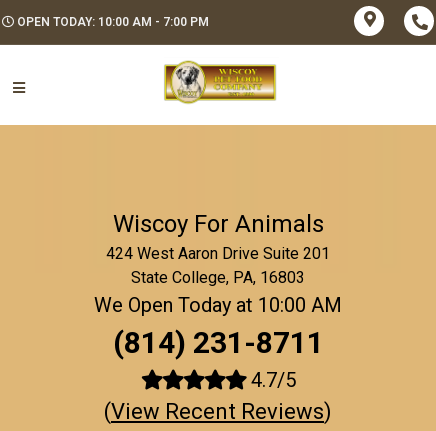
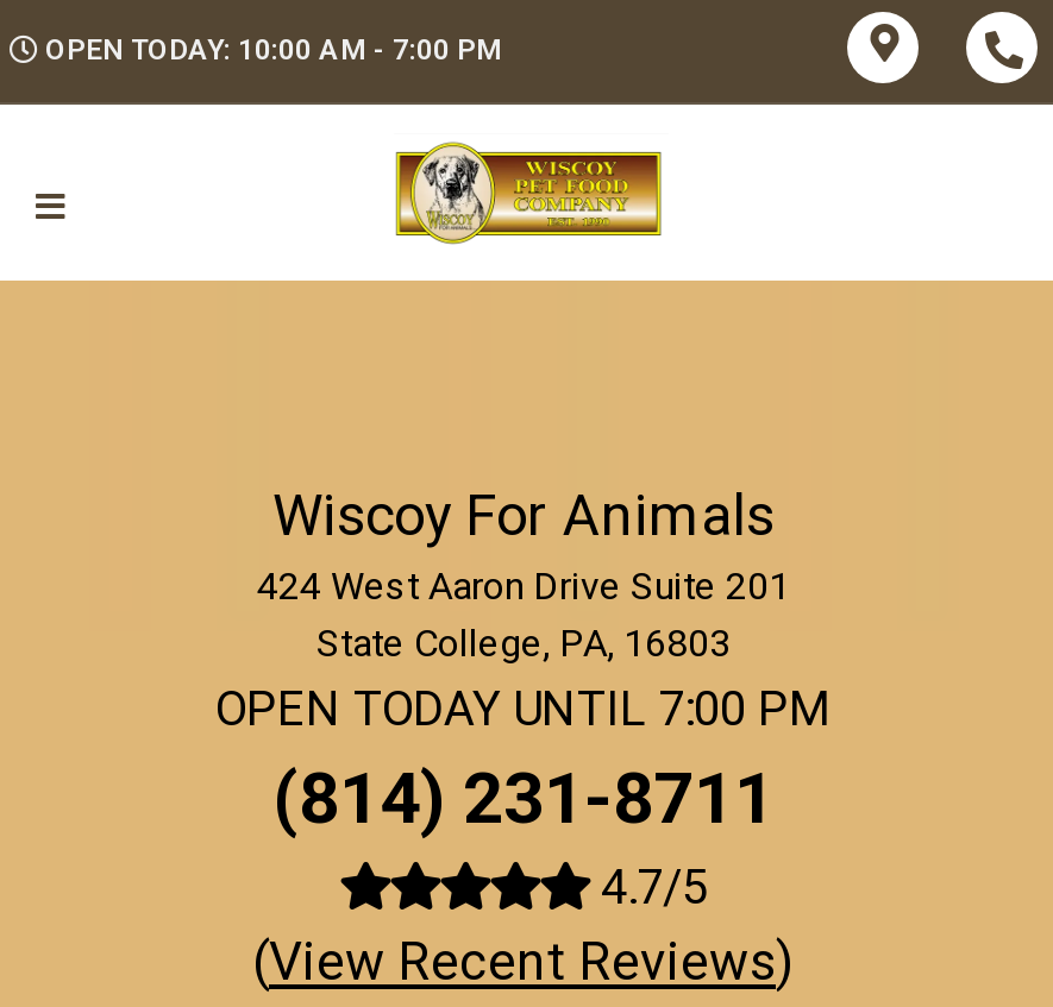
- We Open Today at 10:00 AM
+ OPEN TODAY UNTIL 7:00 PM
